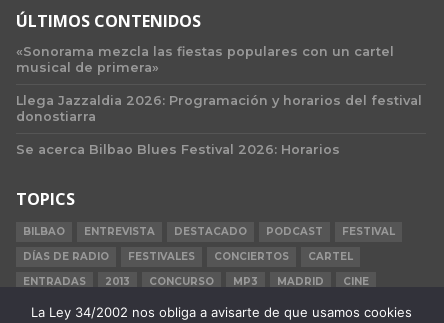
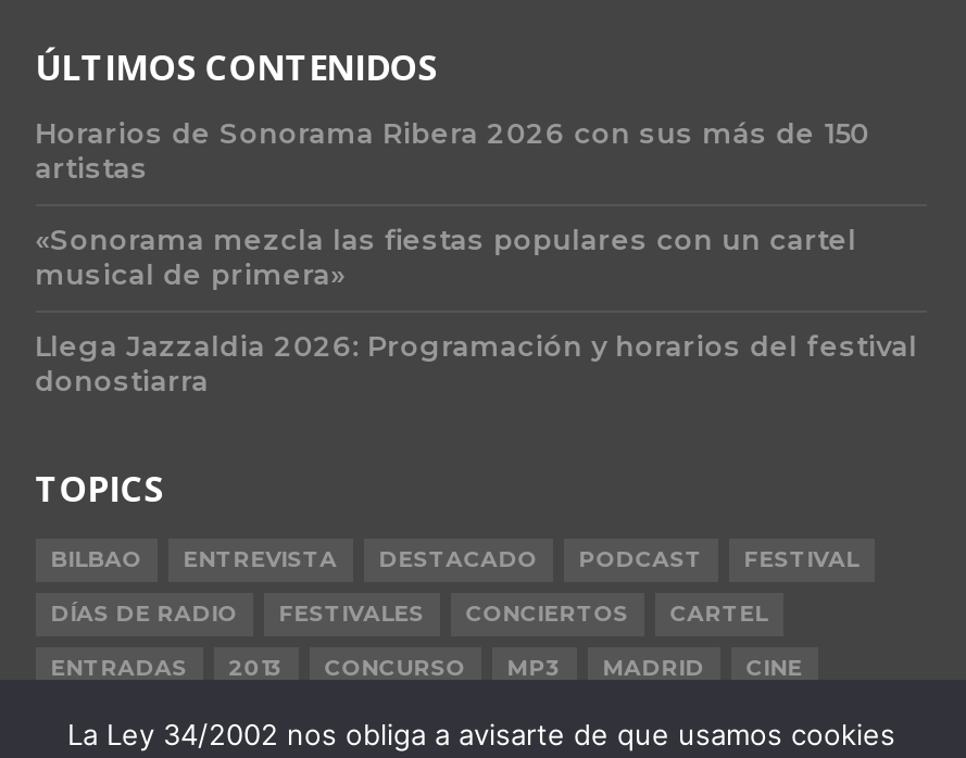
+ Horarios de Sonorama Ribera 2026 con sus más de 150
+ artistas

moved down: «Sonorama mezcla las fiestas populares con un cartel | musical de primera» | Llega Jazzaldia 2026: Programación y horarios del festival | donostiarra

- Se acerca Bilbao Blues Festival 2026: Horarios
